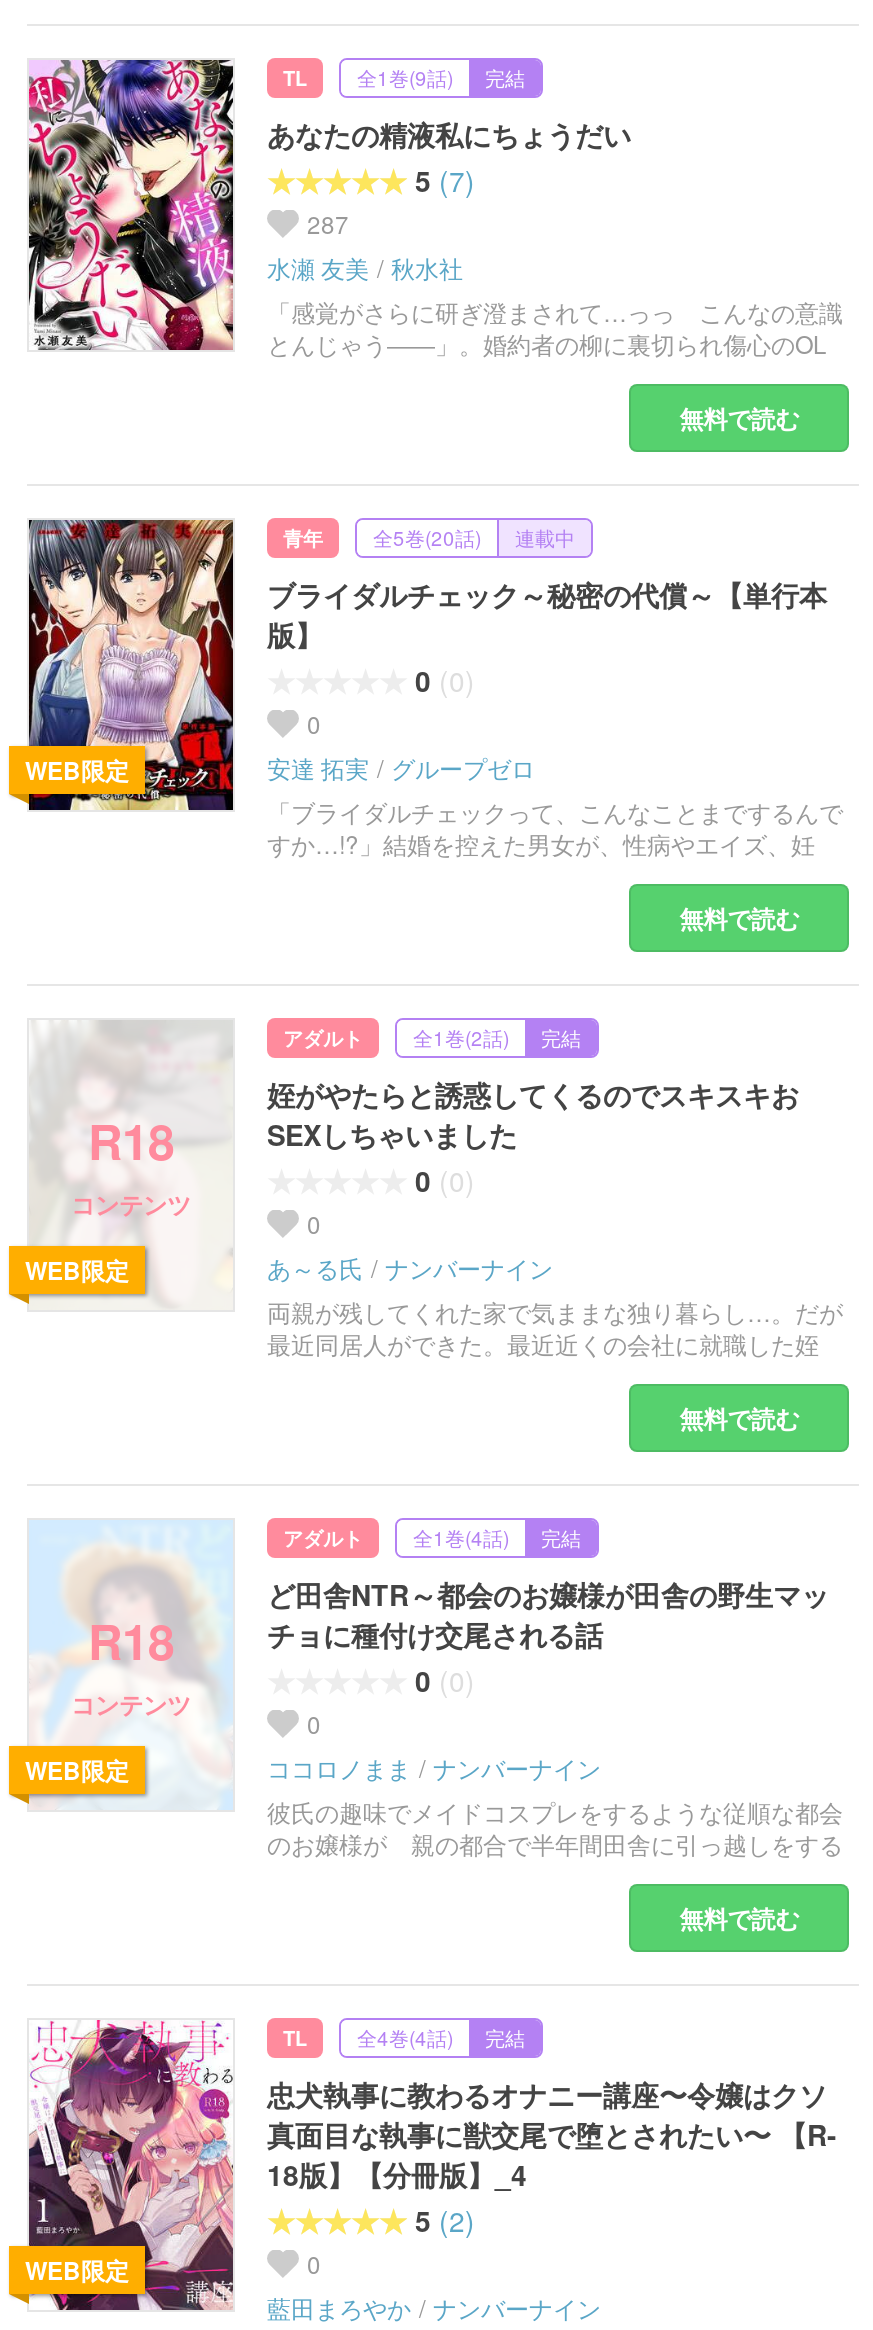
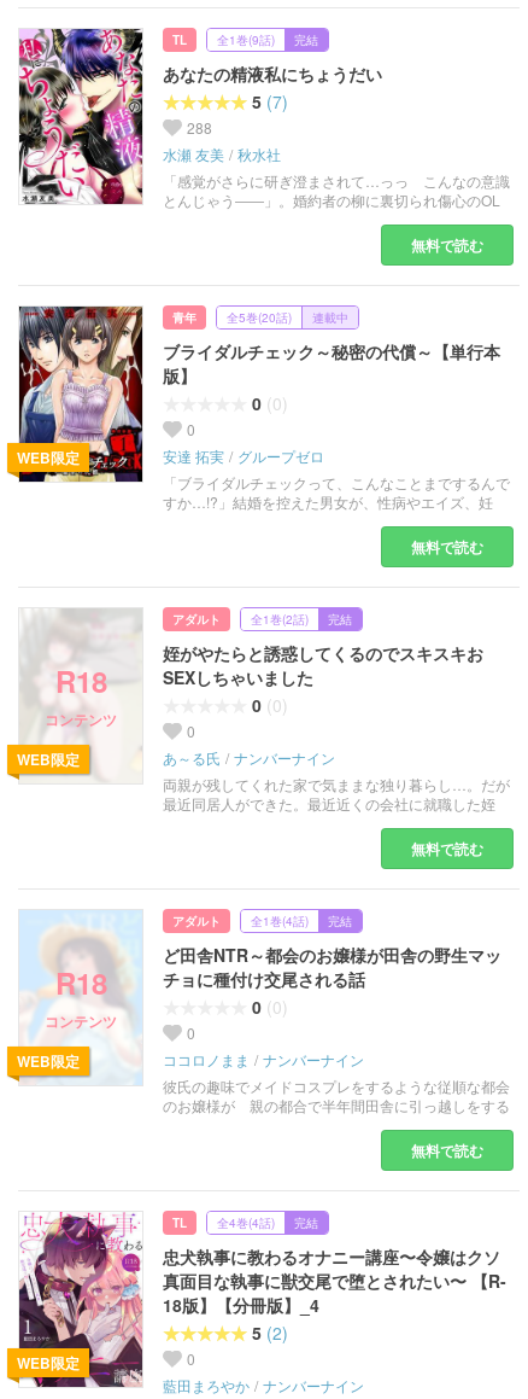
- 287
+ 288
